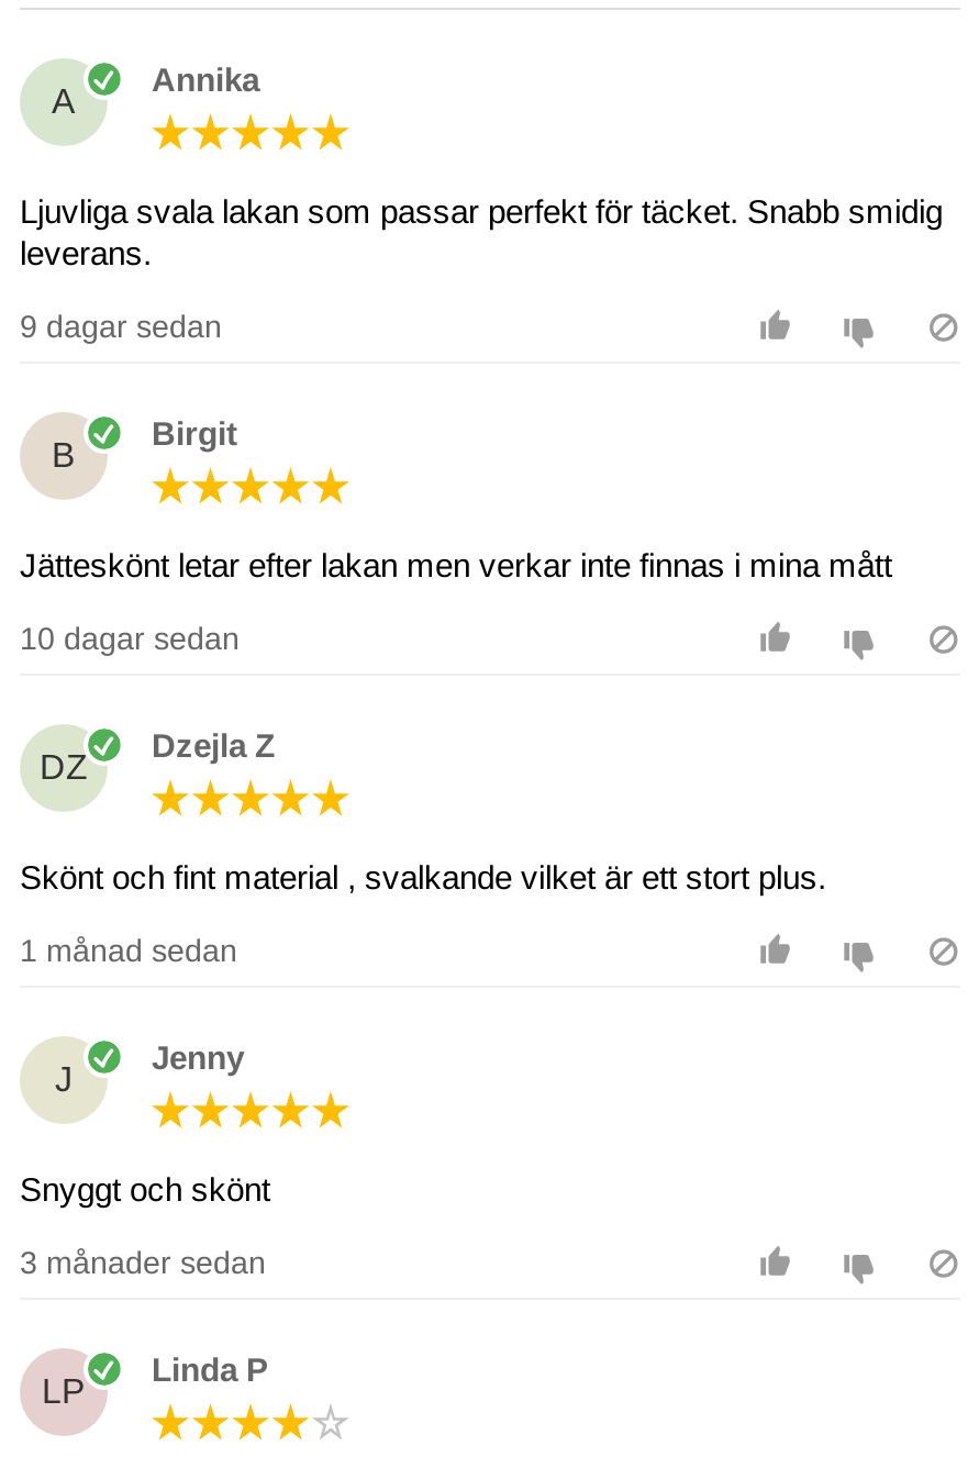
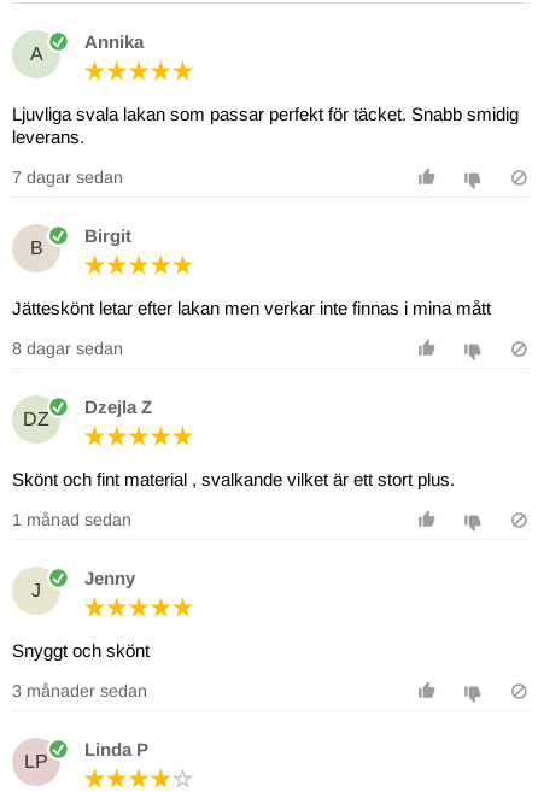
- 9 dagar sedan
+ 7 dagar sedan

- 10 dagar sedan
+ 8 dagar sedan
